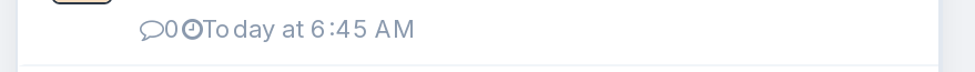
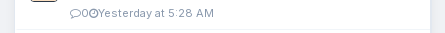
- Today at 6:45 AM
+ Yesterday at 5:28 AM
